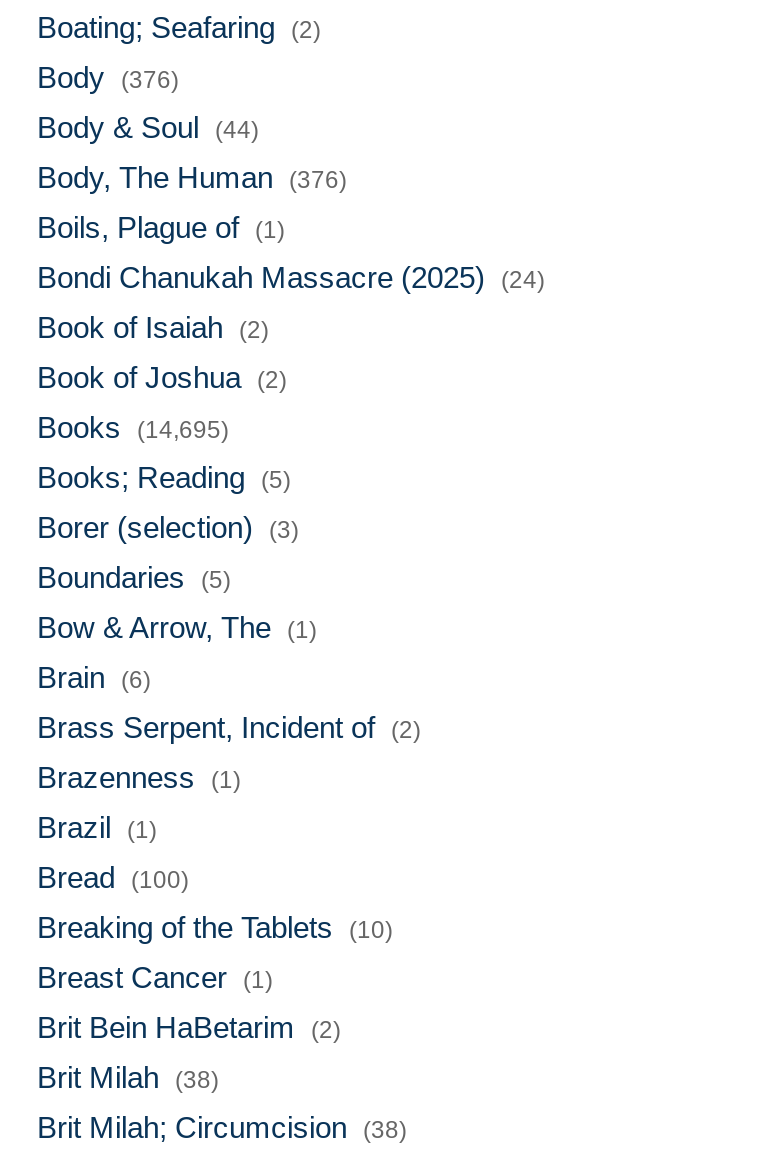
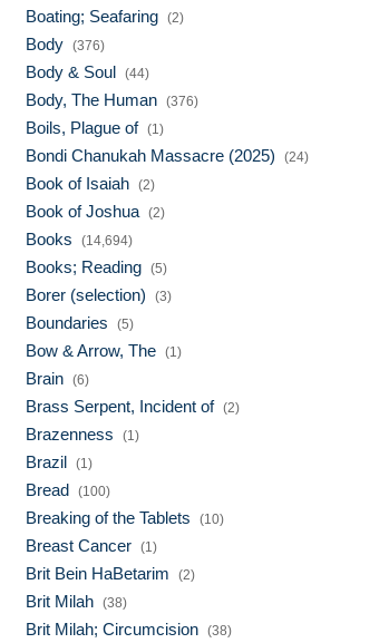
- Books (14,695)
+ Books (14,694)
